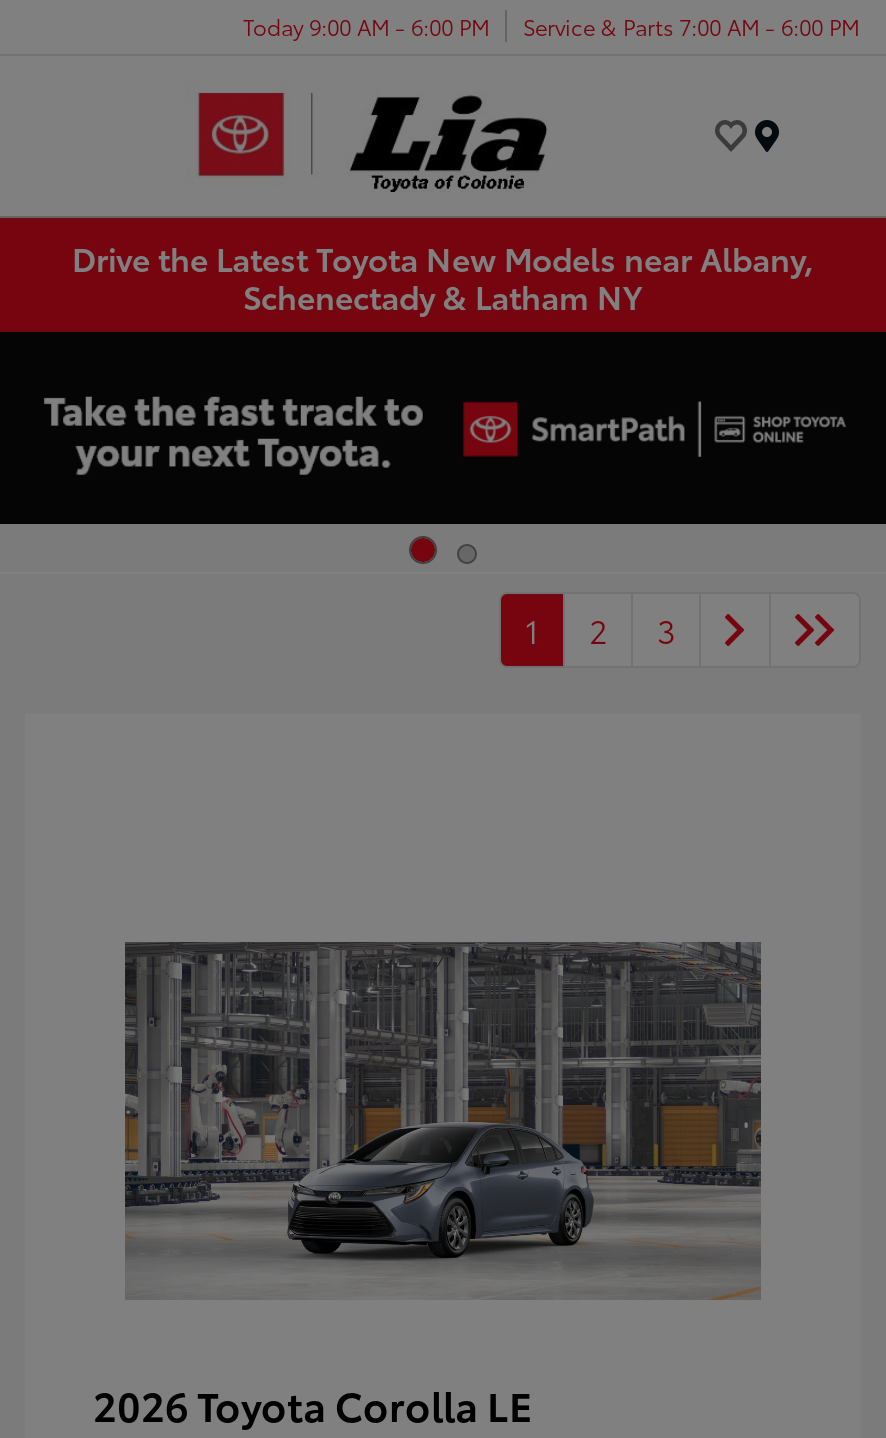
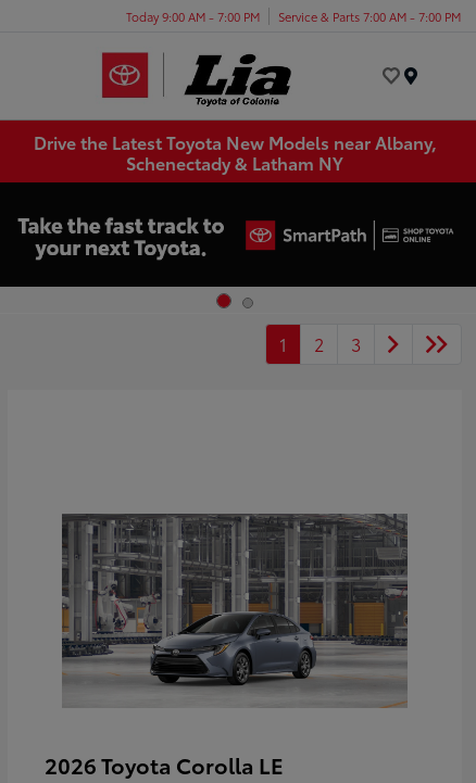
- Today 9:00 AM - 6:00 PM
+ Today 9:00 AM - 7:00 PM

- Service & Parts 7:00 AM - 6:00 PM
+ Service & Parts 7:00 AM - 7:00 PM
